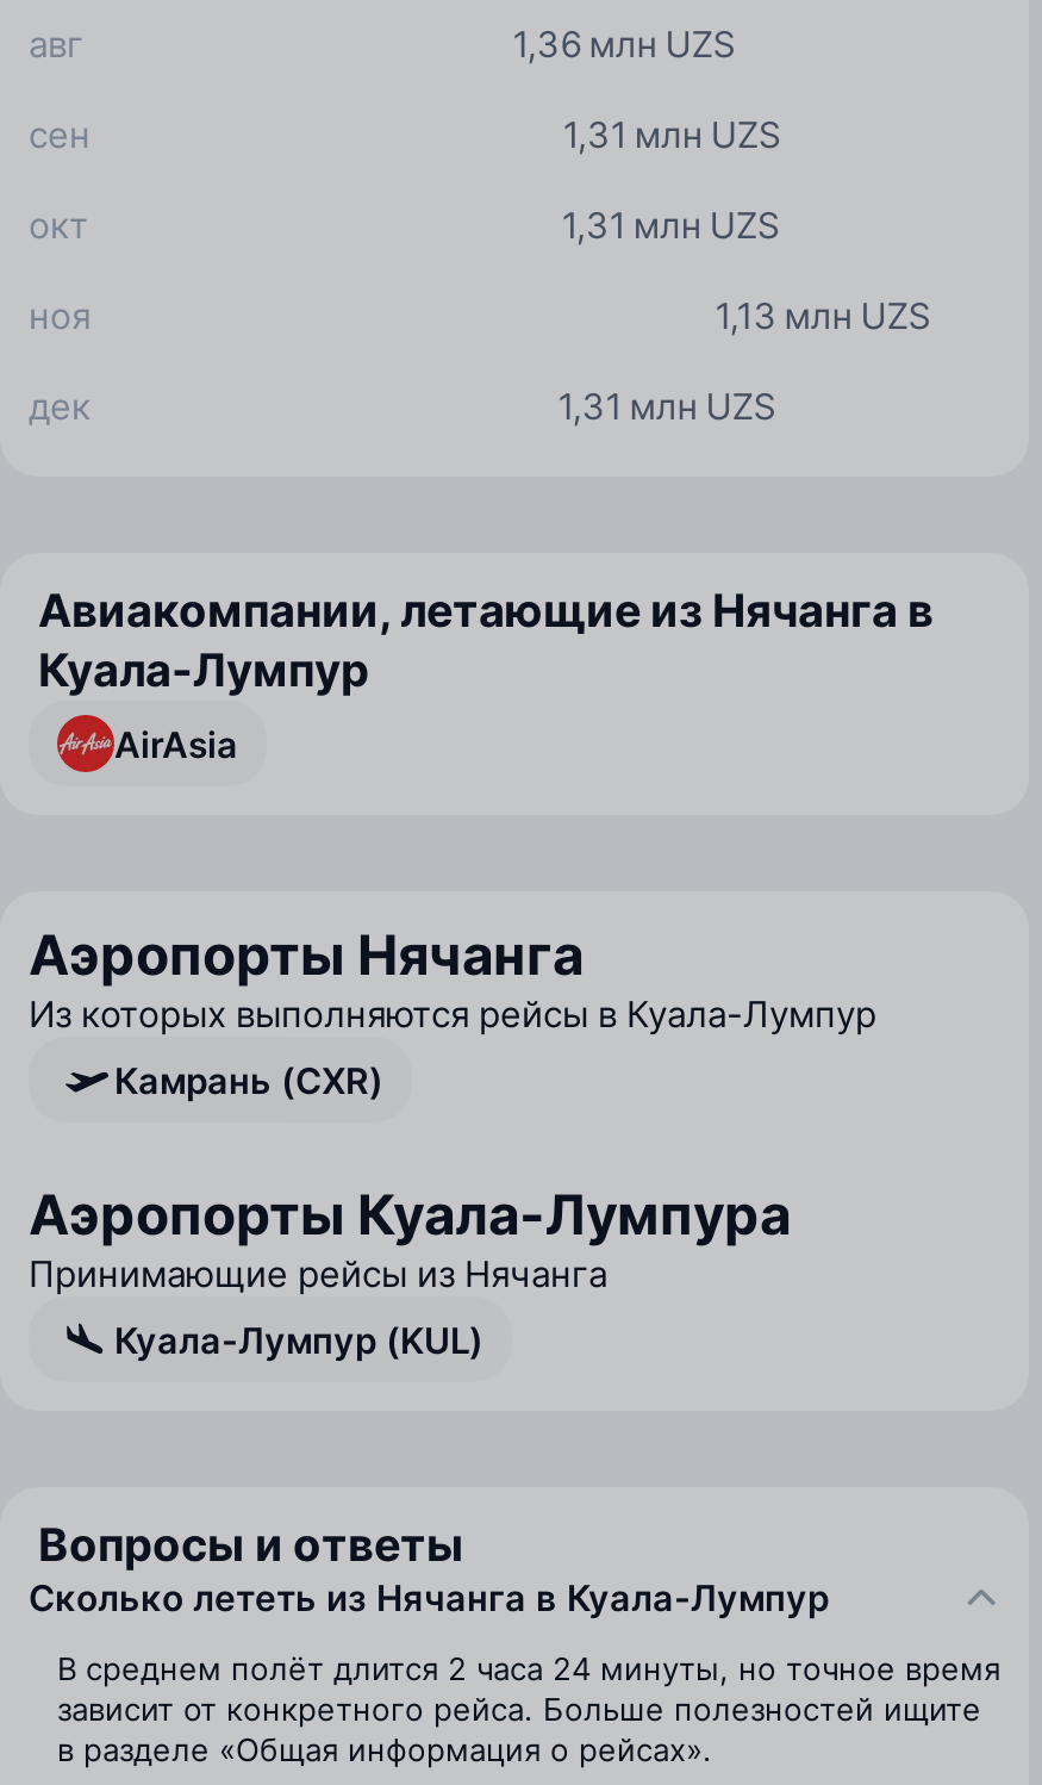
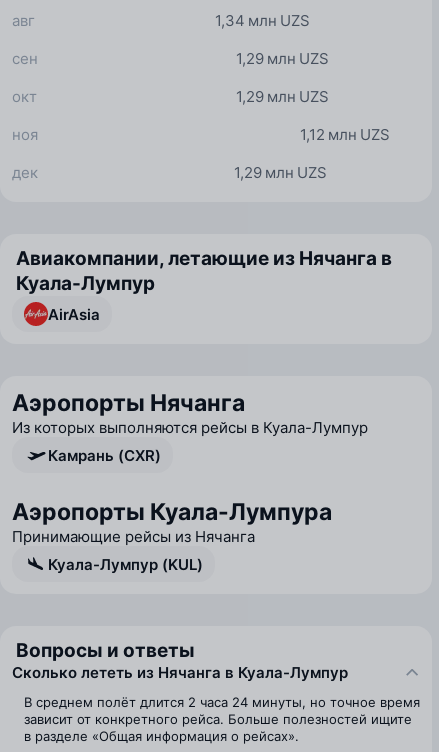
- 1,36 млн UZS
+ 1,34 млн UZS

- 1,31 млн UZS
+ 1,29 млн UZS

- 1,31 млн UZS
+ 1,29 млн UZS

- 1,13 млн UZS
+ 1,12 млн UZS

- 1,31 млн UZS
+ 1,29 млн UZS
